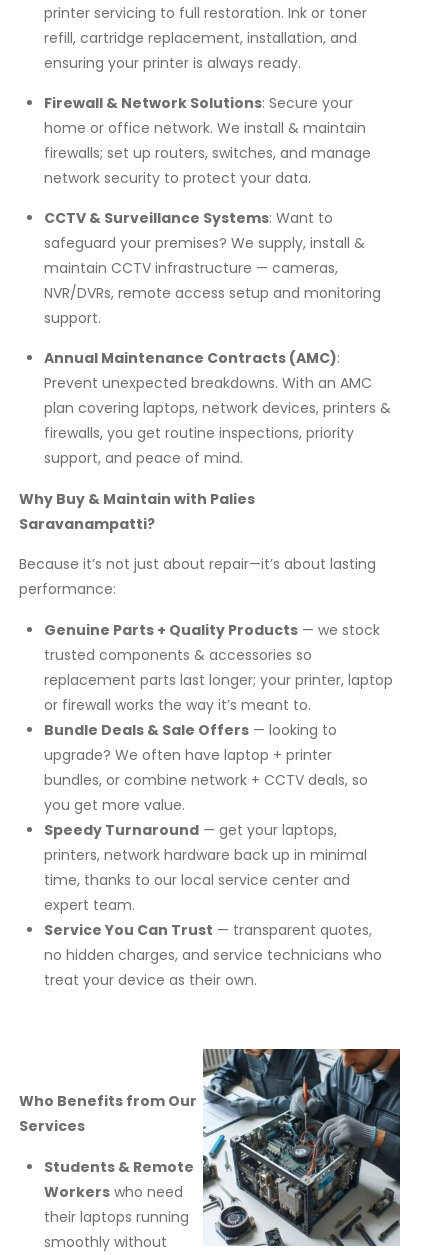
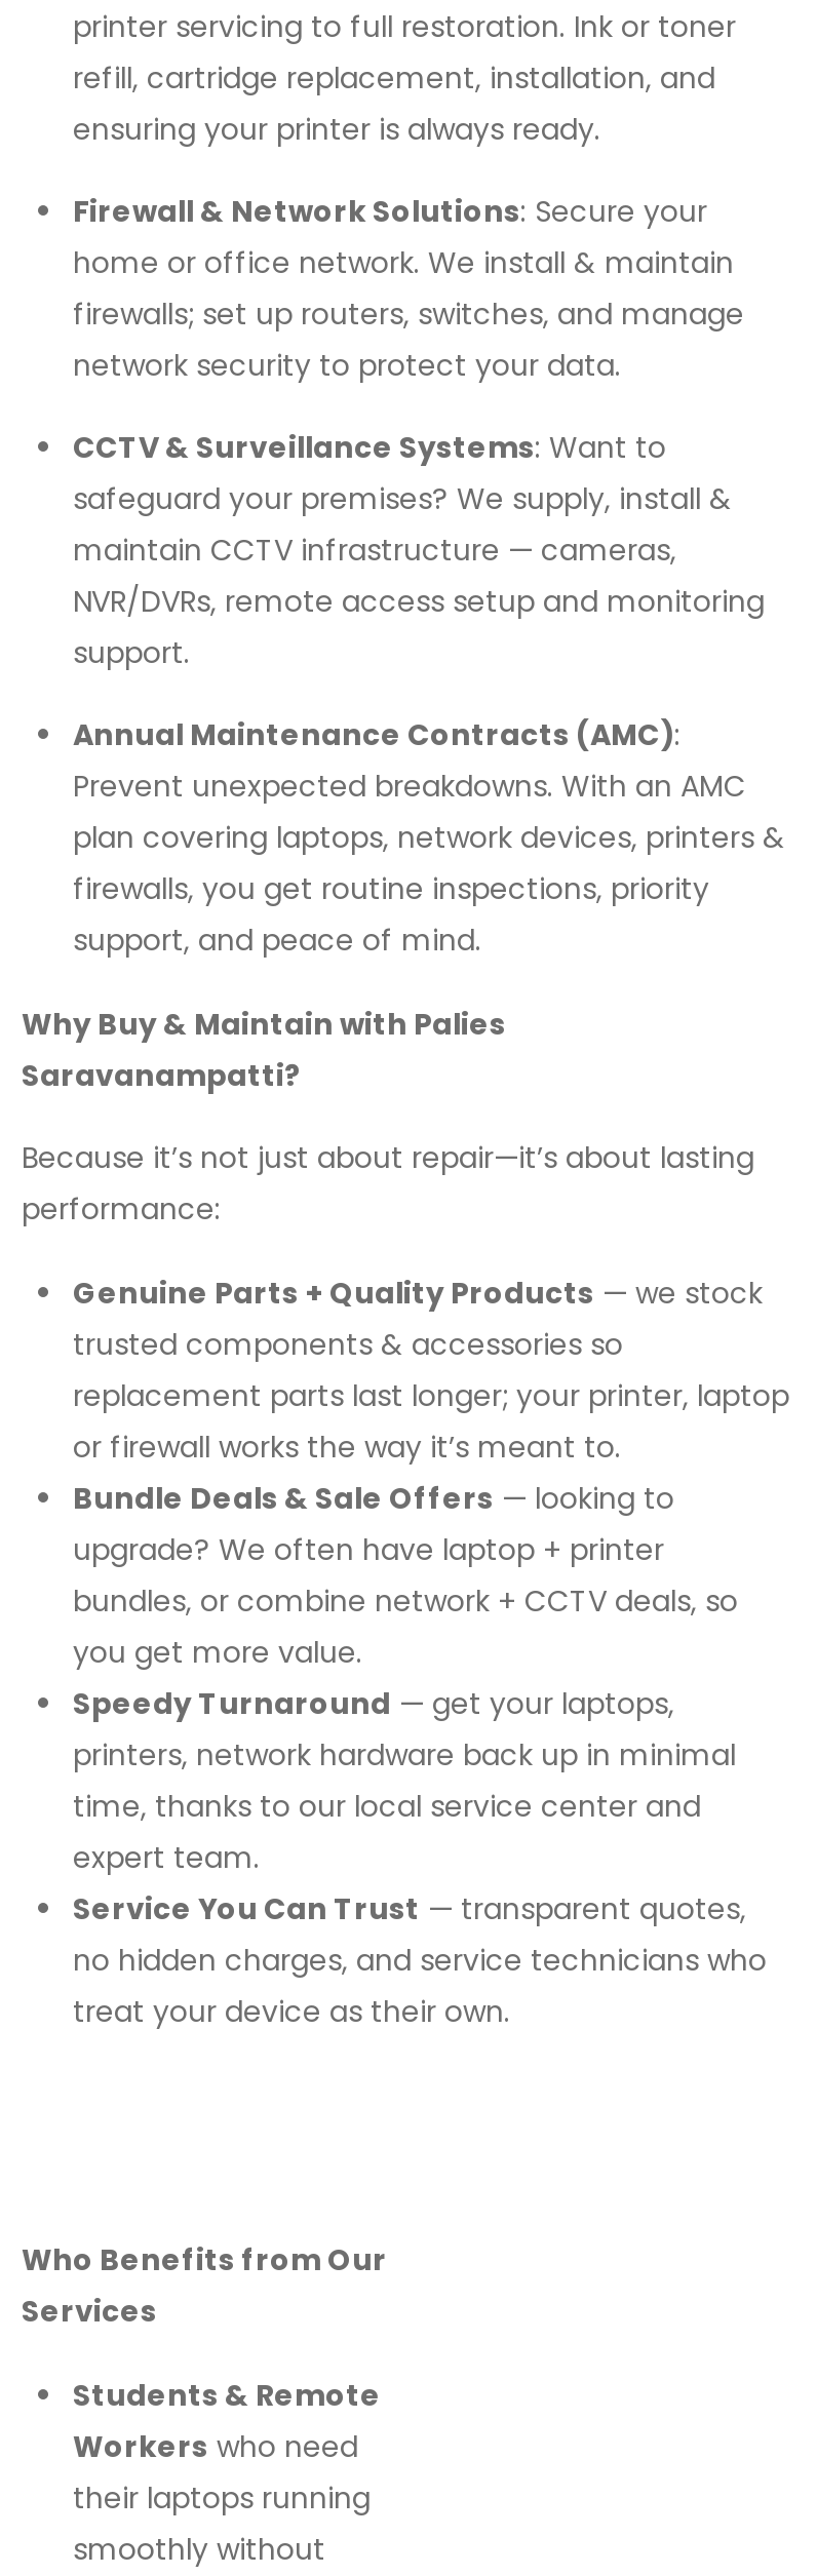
- [image]
